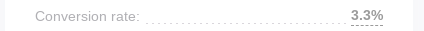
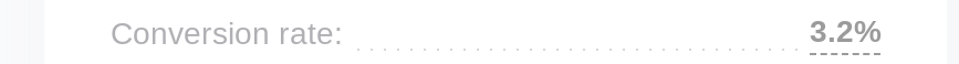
- 3.3%
+ 3.2%
